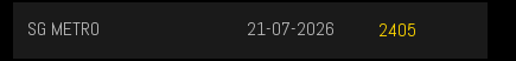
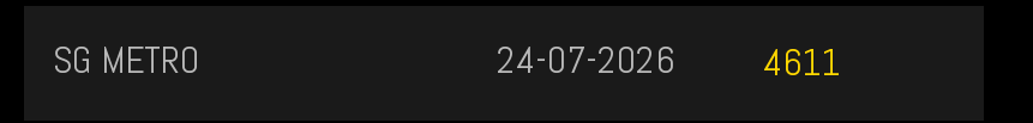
- 21-07-2026
+ 24-07-2026

- 2405
+ 4611
